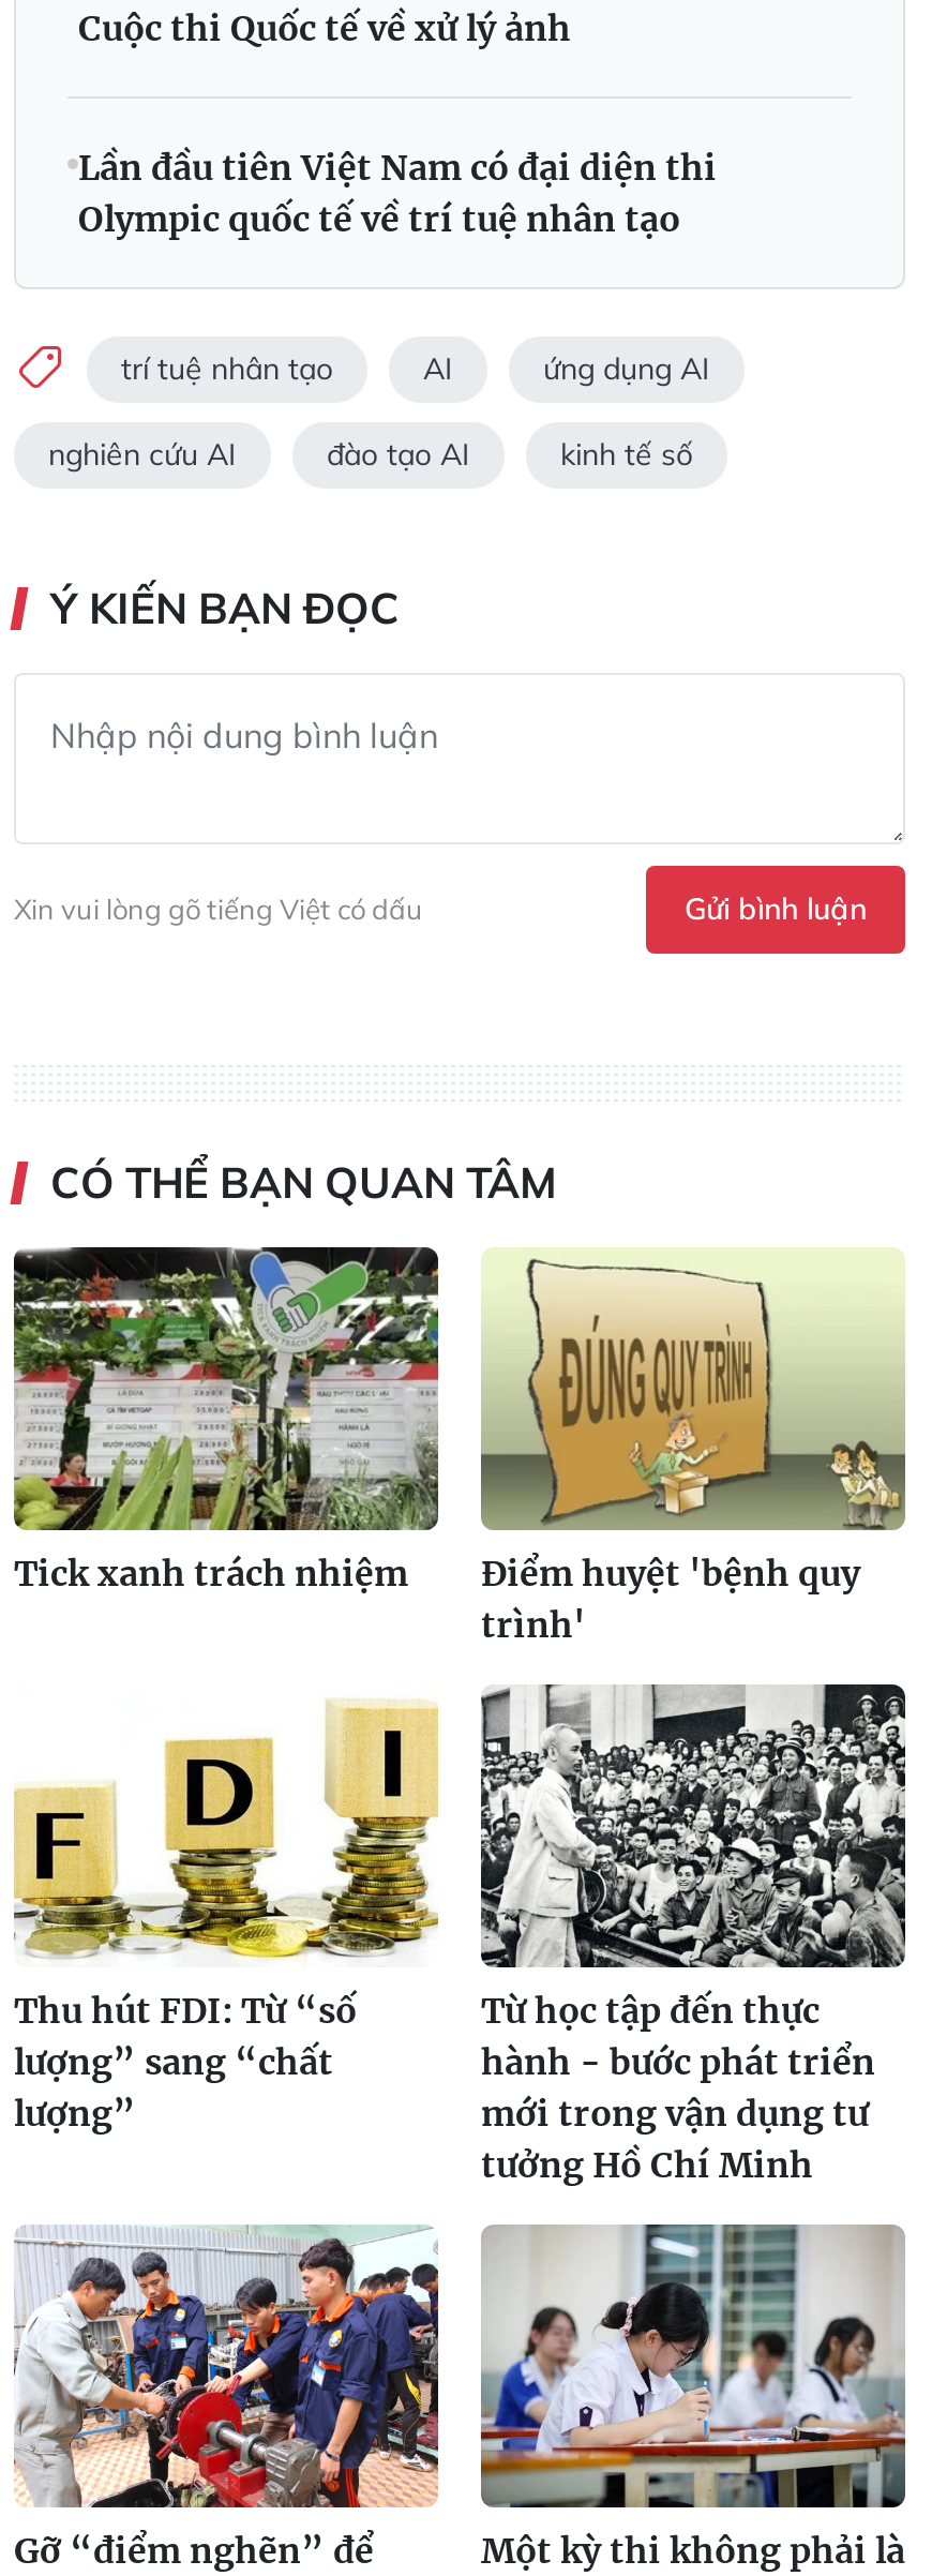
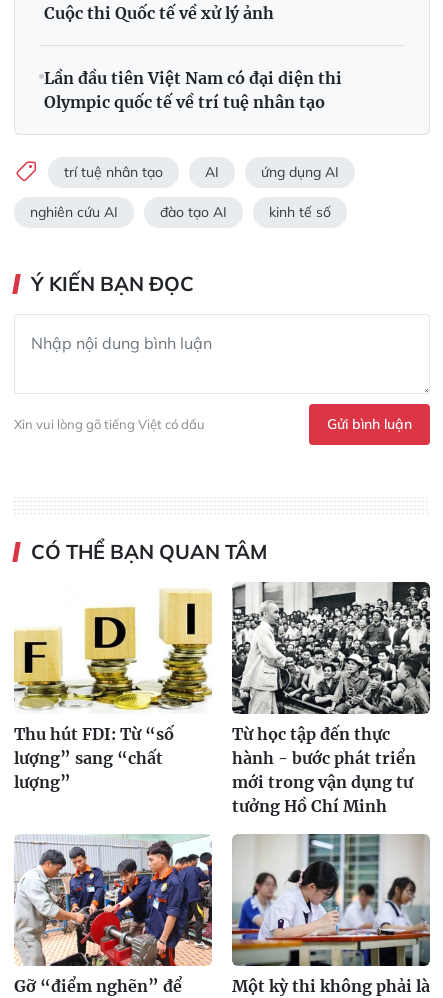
- [image]
- Tick xanh trách nhiệm
- Điểm huyệt 'bệnh quy
- trình'

- [image]
